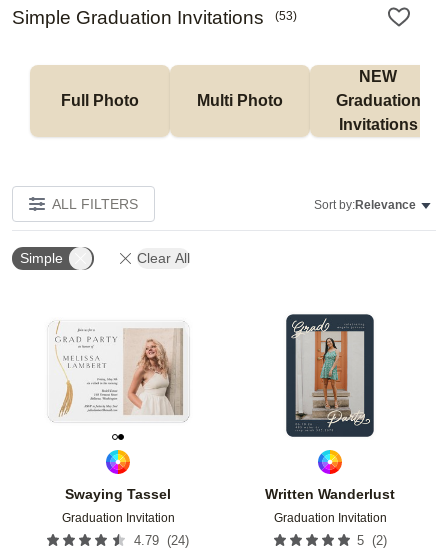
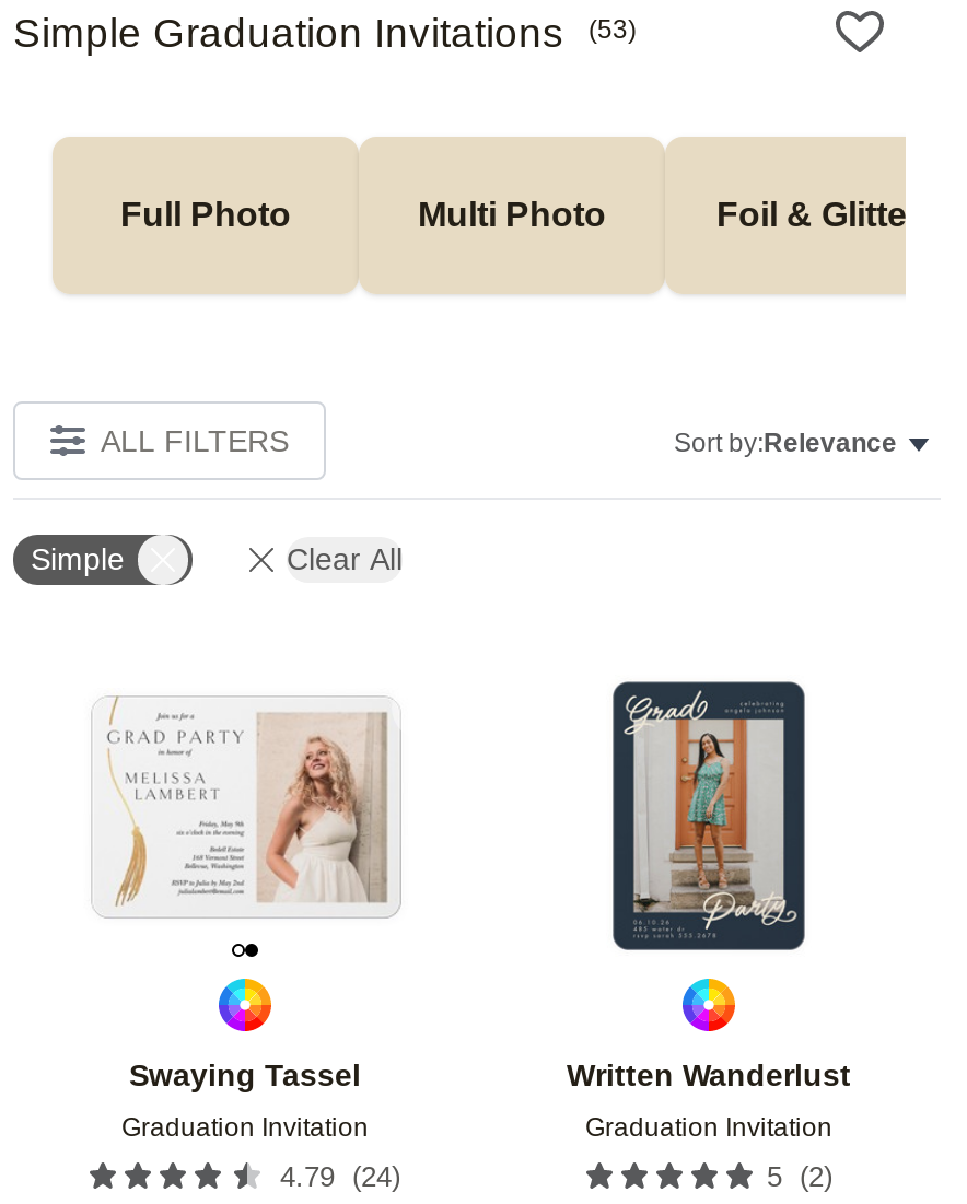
- NEW
- Graduation
- Invitations
+ Foil & Glitter
